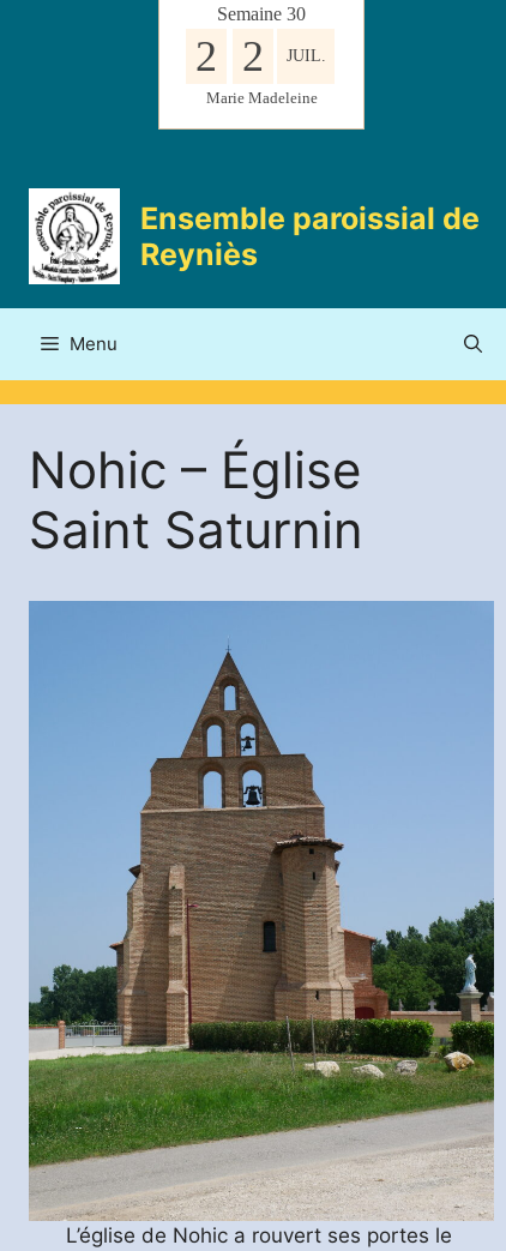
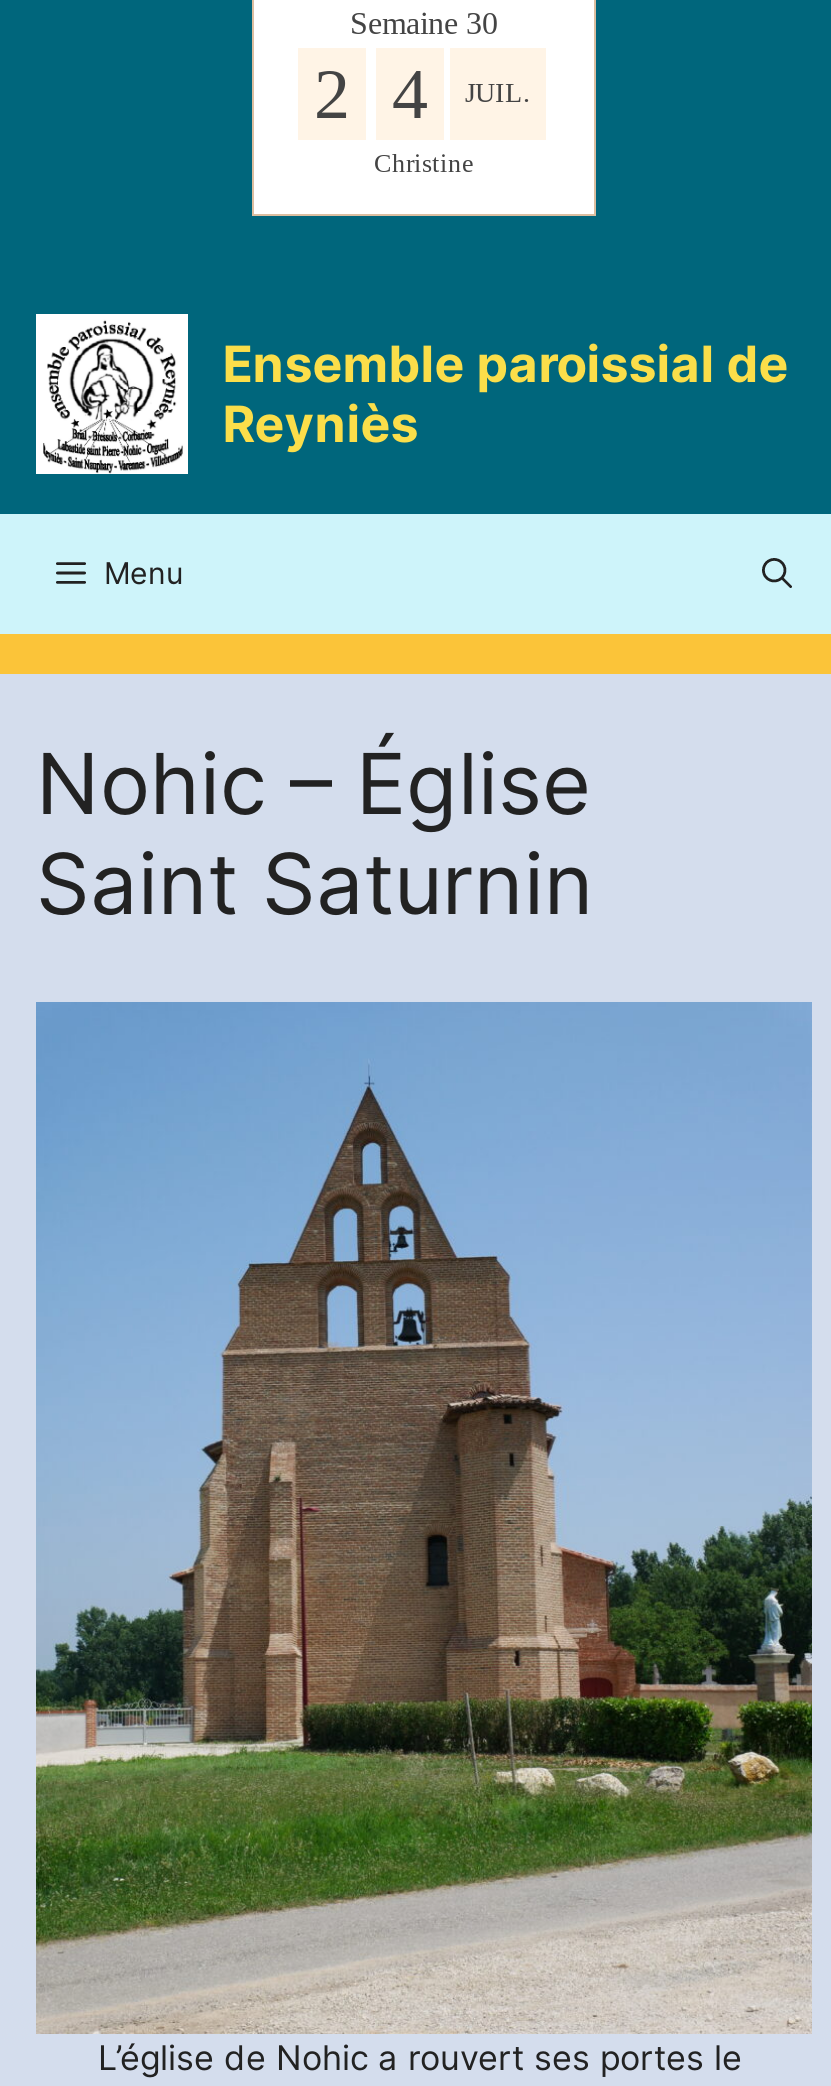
- 2 2 JUIL.
+ 2 4 JUIL.

- Marie Madeleine
+ Christine
